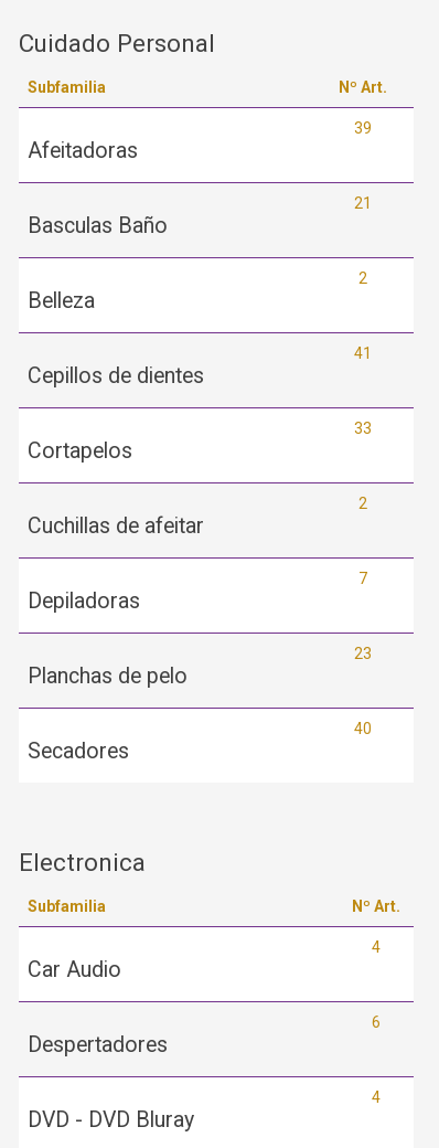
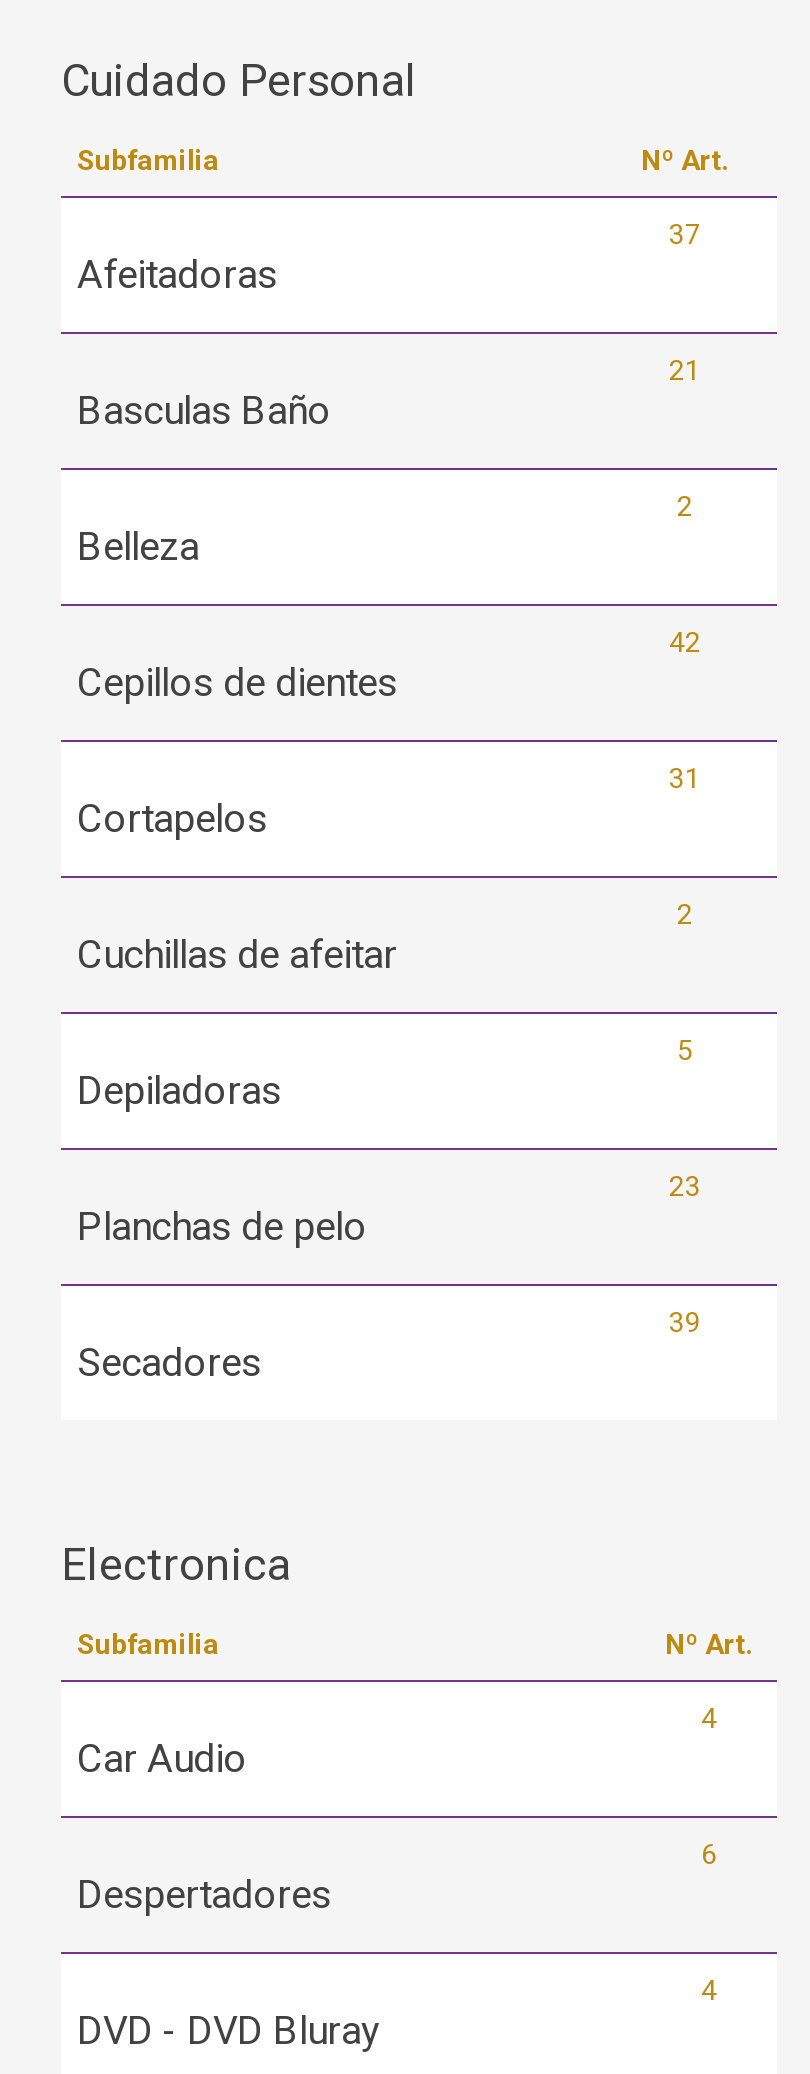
- 39
+ 37

- 41
+ 42

- 33
+ 31

- 7
+ 5

- 40
+ 39
